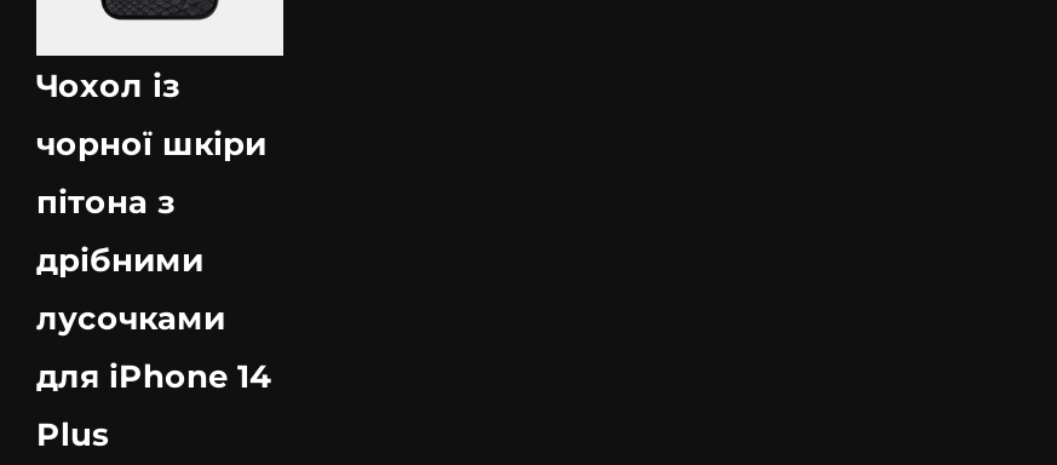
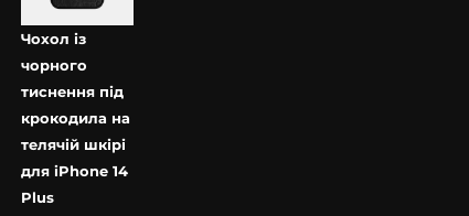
- чорної шкіри
+ чорного

- пітона з
+ тиснення під

- дрібними
+ крокодила на

- лусочками
+ телячій шкірі
